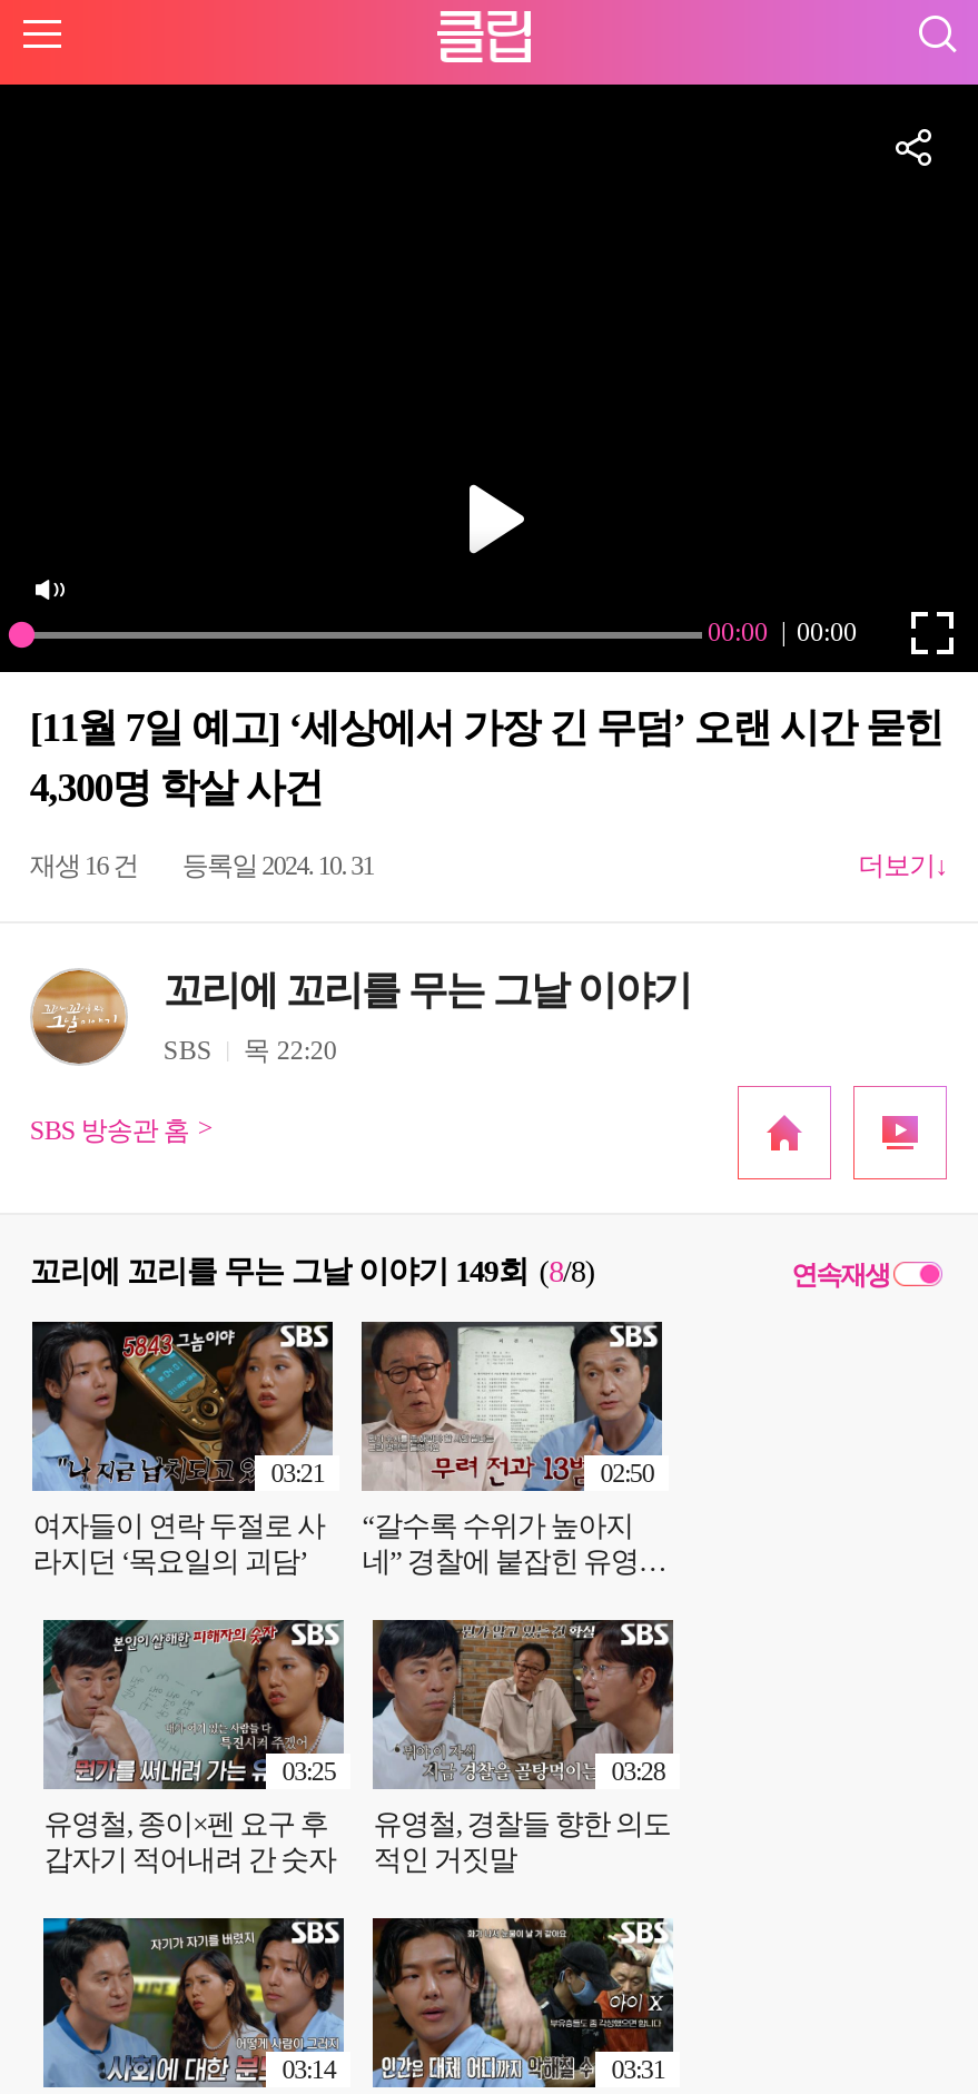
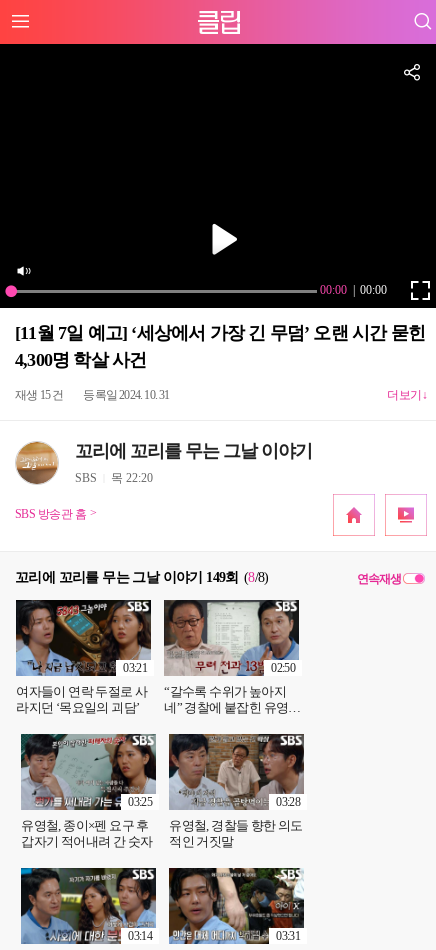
- 재생 16 건 등록일 2024. 10. 31
+ 재생 15 건 등록일 2024. 10. 31
